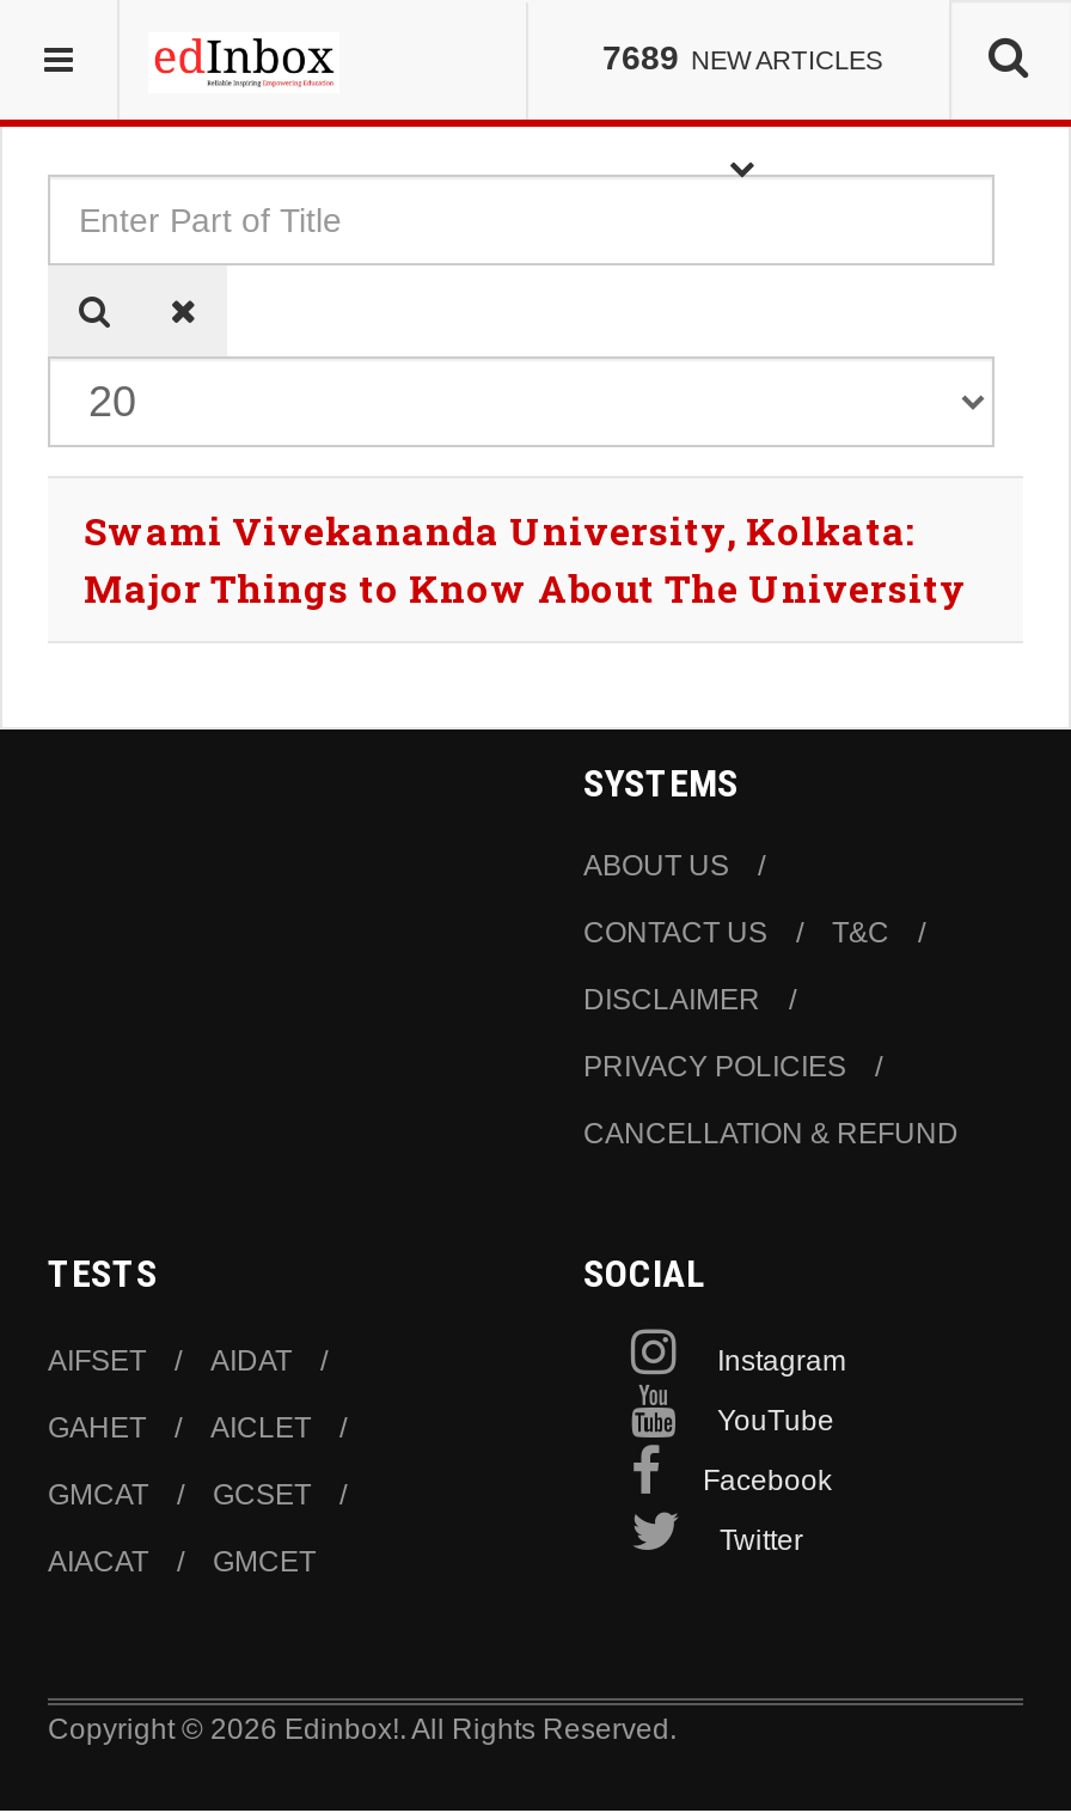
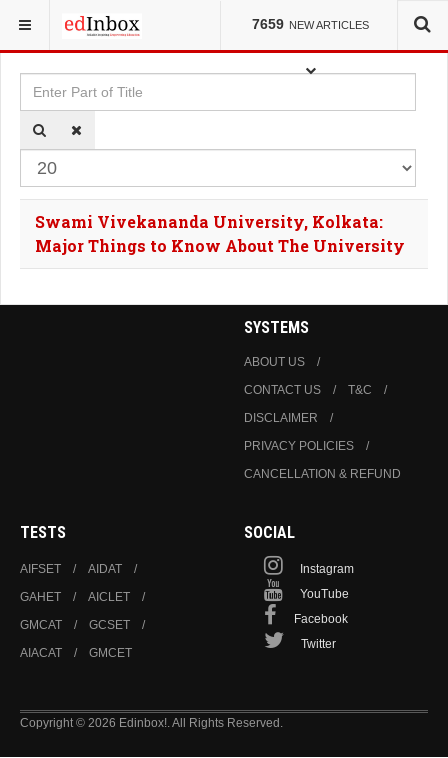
- 7689 NEW ARTICLES
+ 7659 NEW ARTICLES
